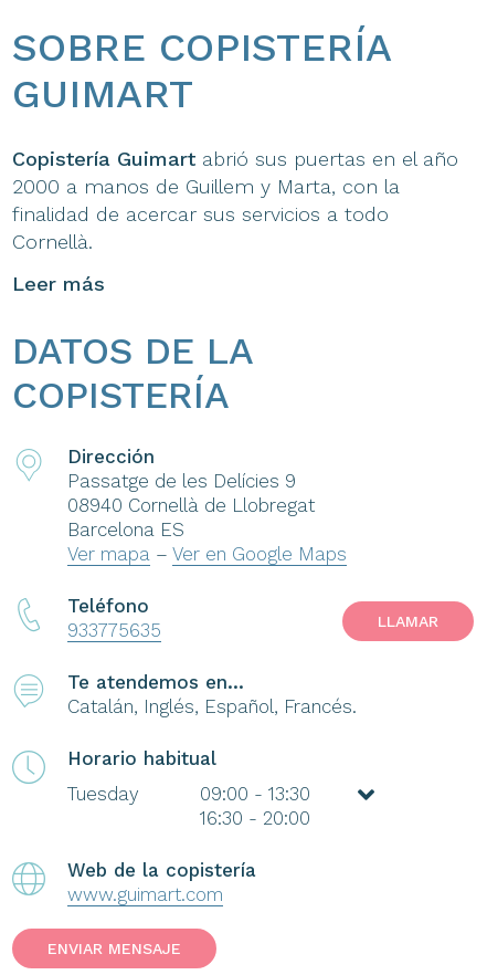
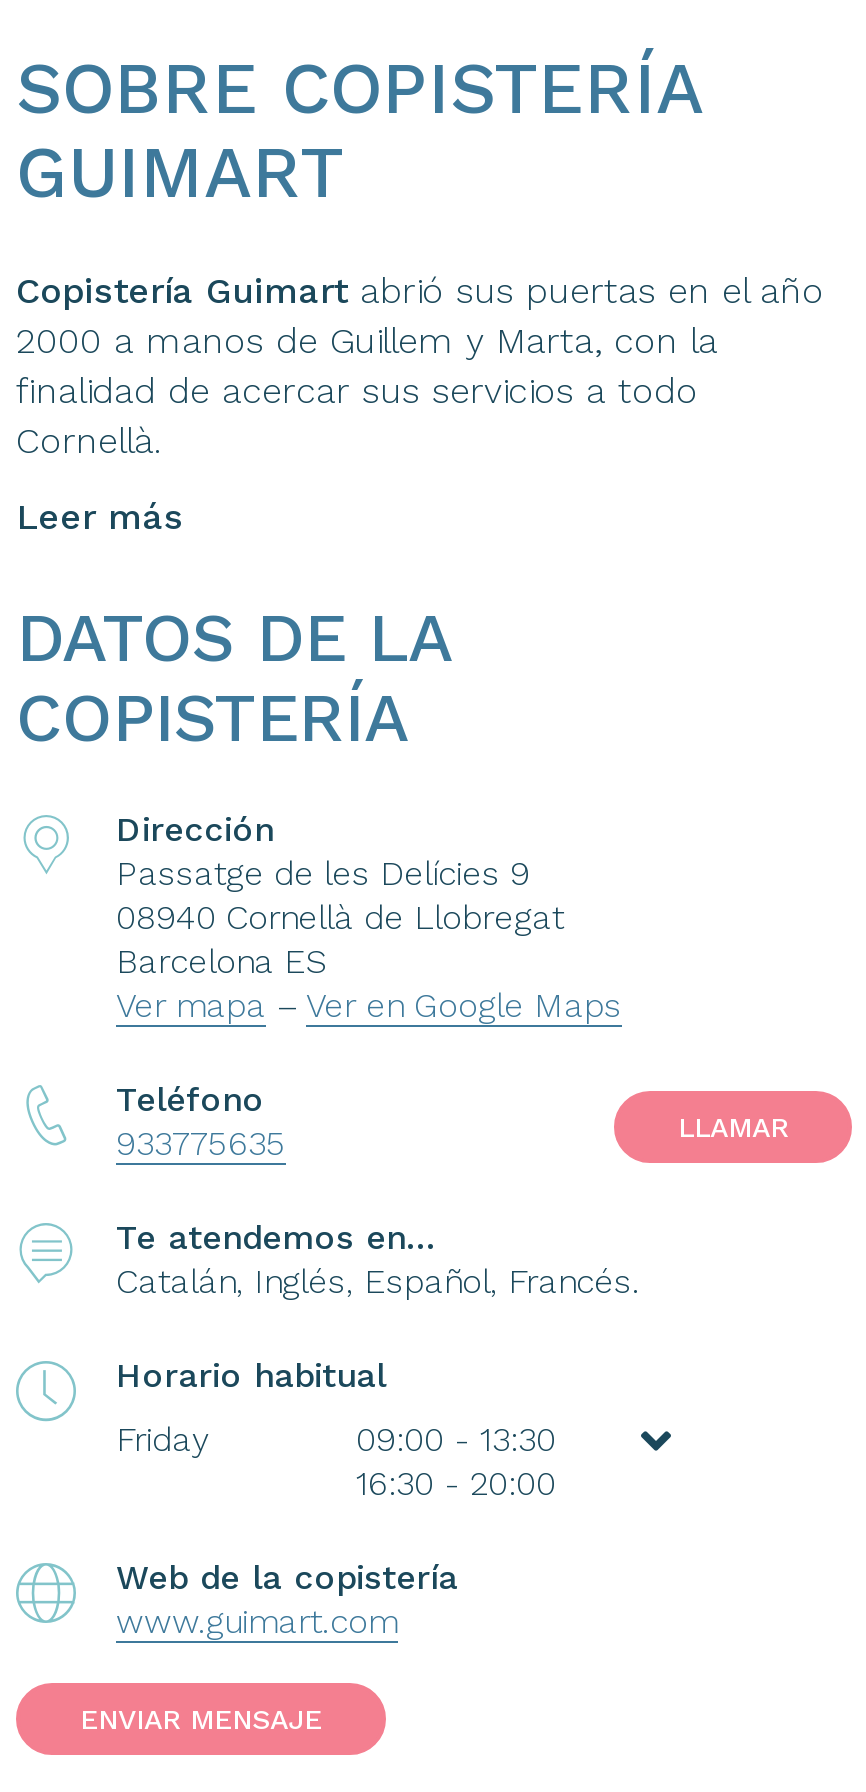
- Tuesday
+ Friday
